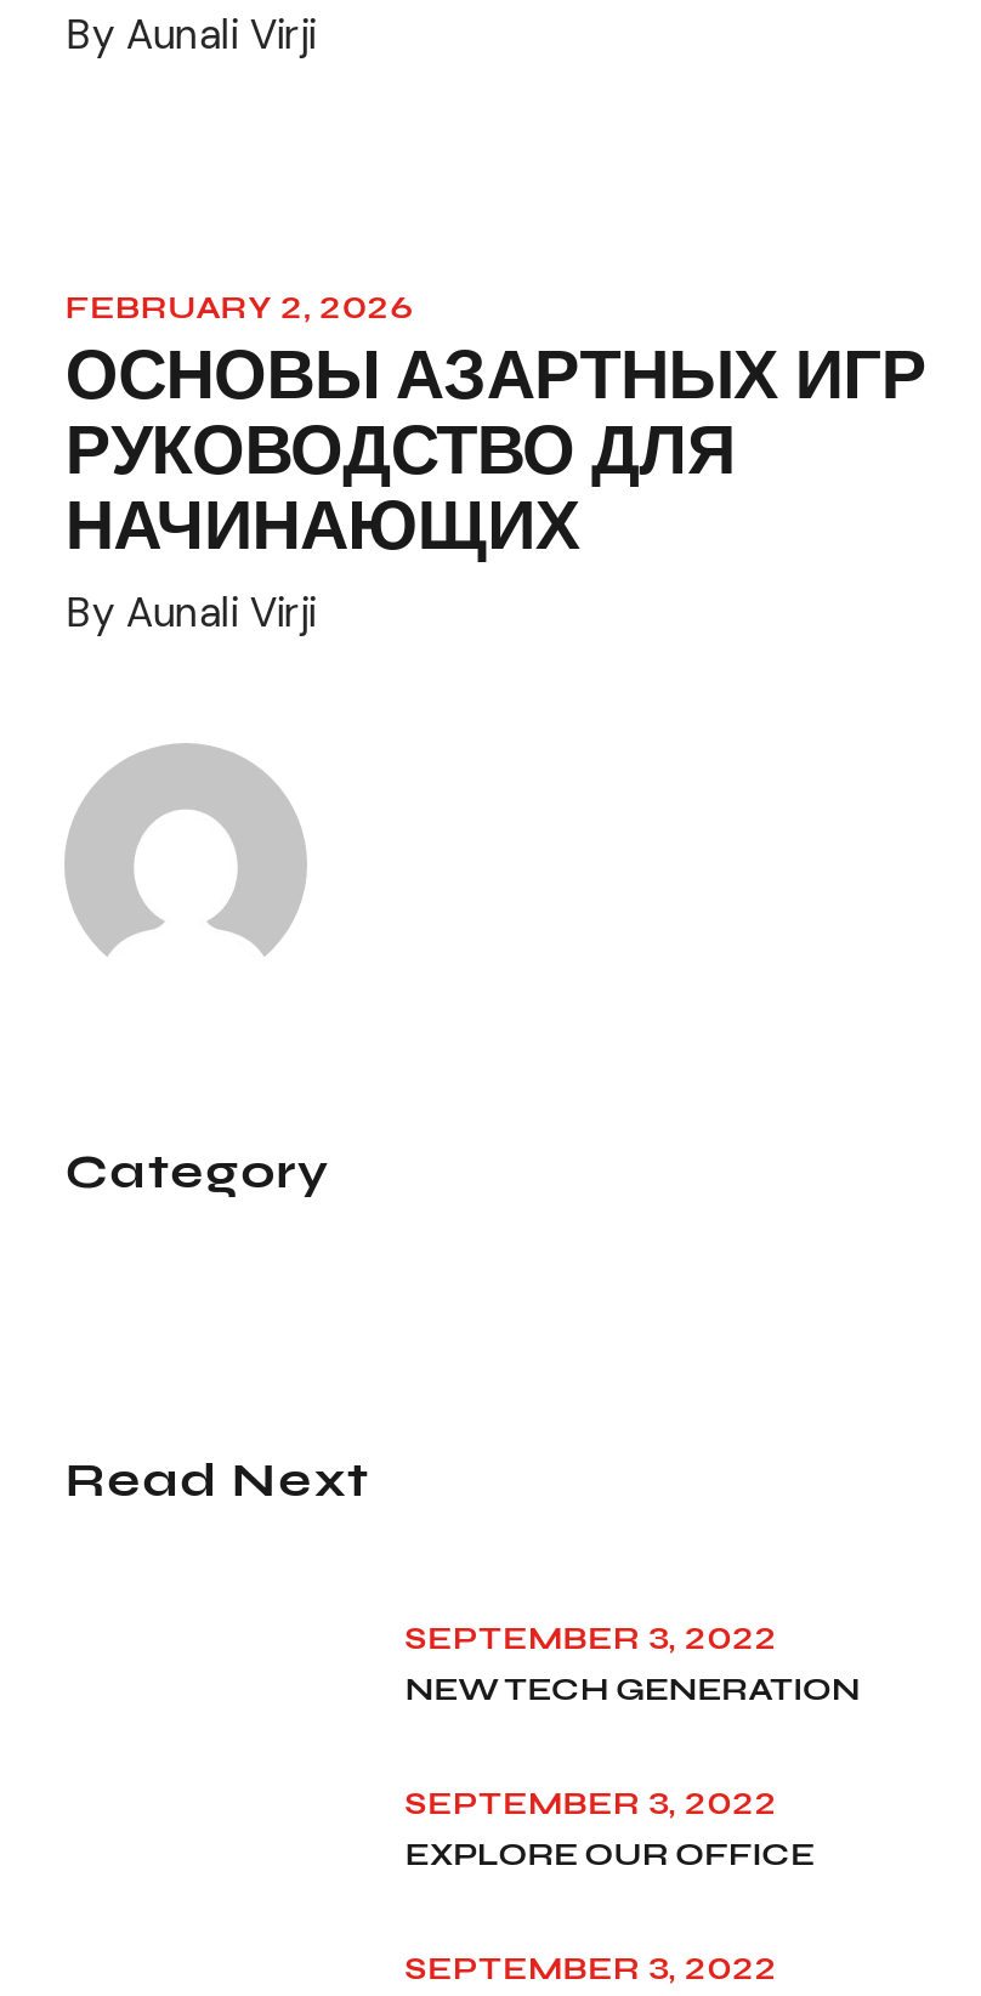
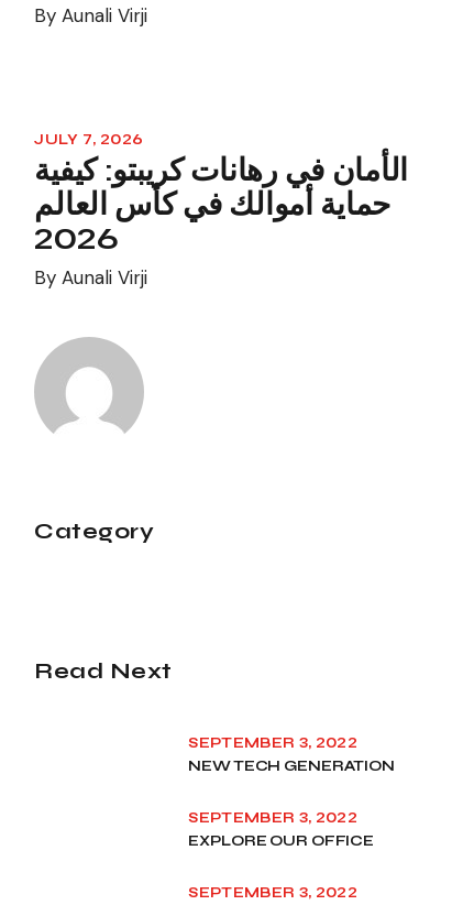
- FEBRUARY 2, 2026
- ОСНОВЫ АЗАРТНЫХ ИГР
- РУКОВОДСТВО ДЛЯ
- НАЧИНАЮЩИХ
+ JULY 7, 2026
+ الأمان في رهانات كريبتو: كيفية
+ حماية أموالك في كأس العالم
+ 2026
